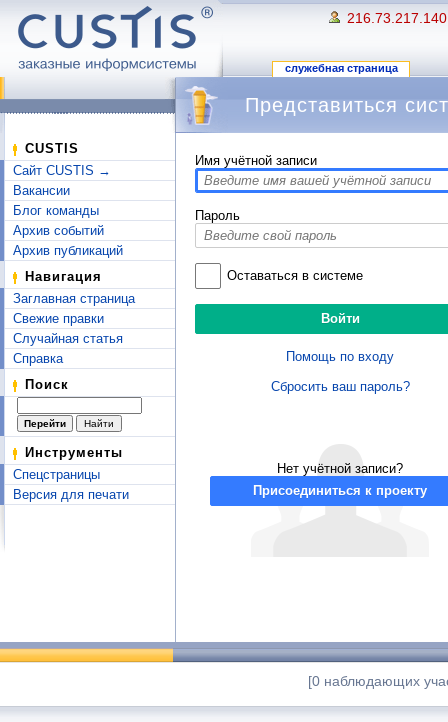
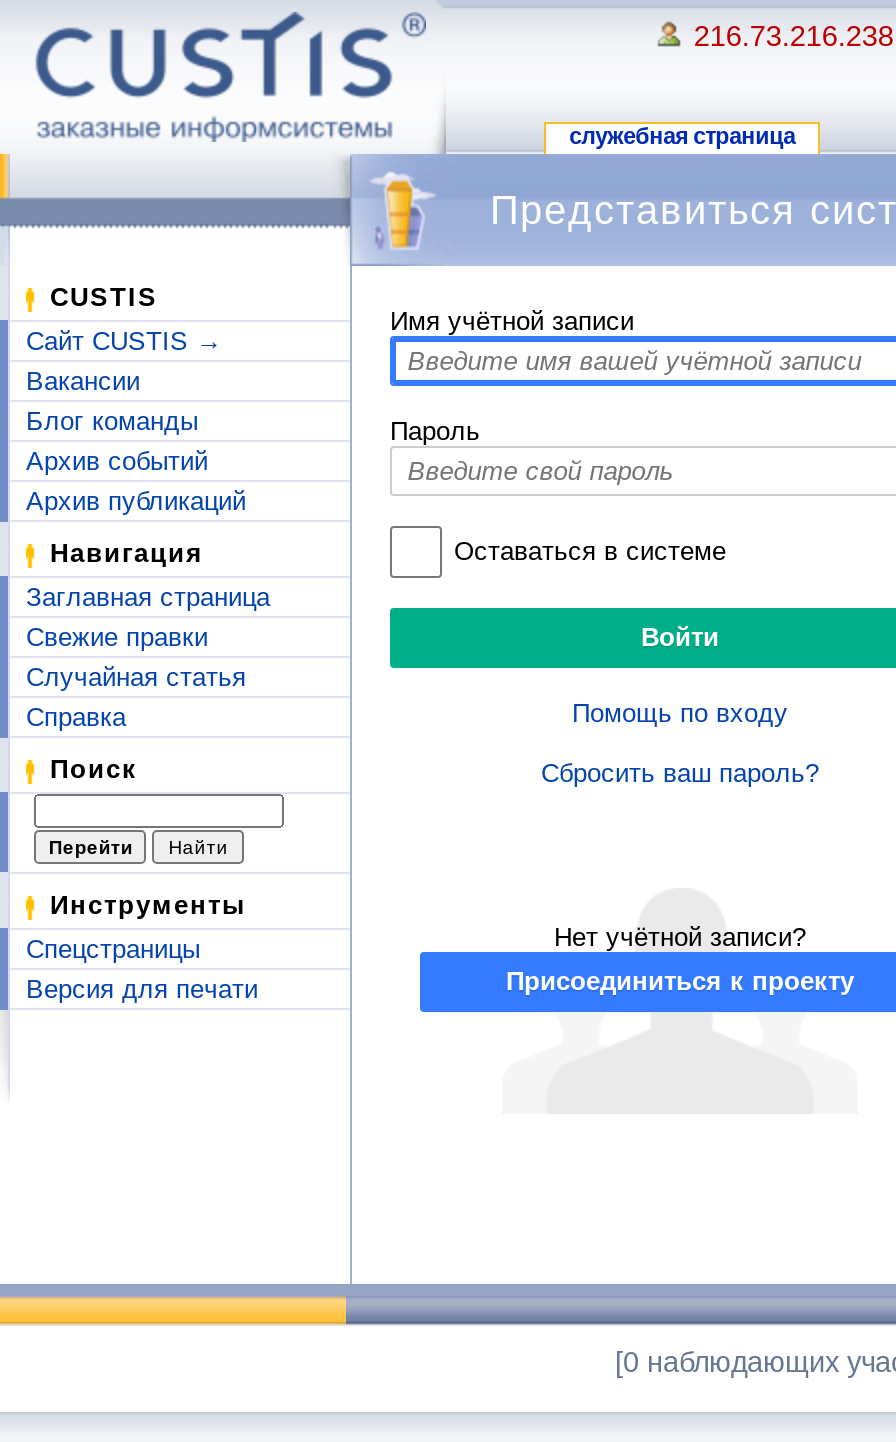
- 216.73.217.140
+ 216.73.216.238
